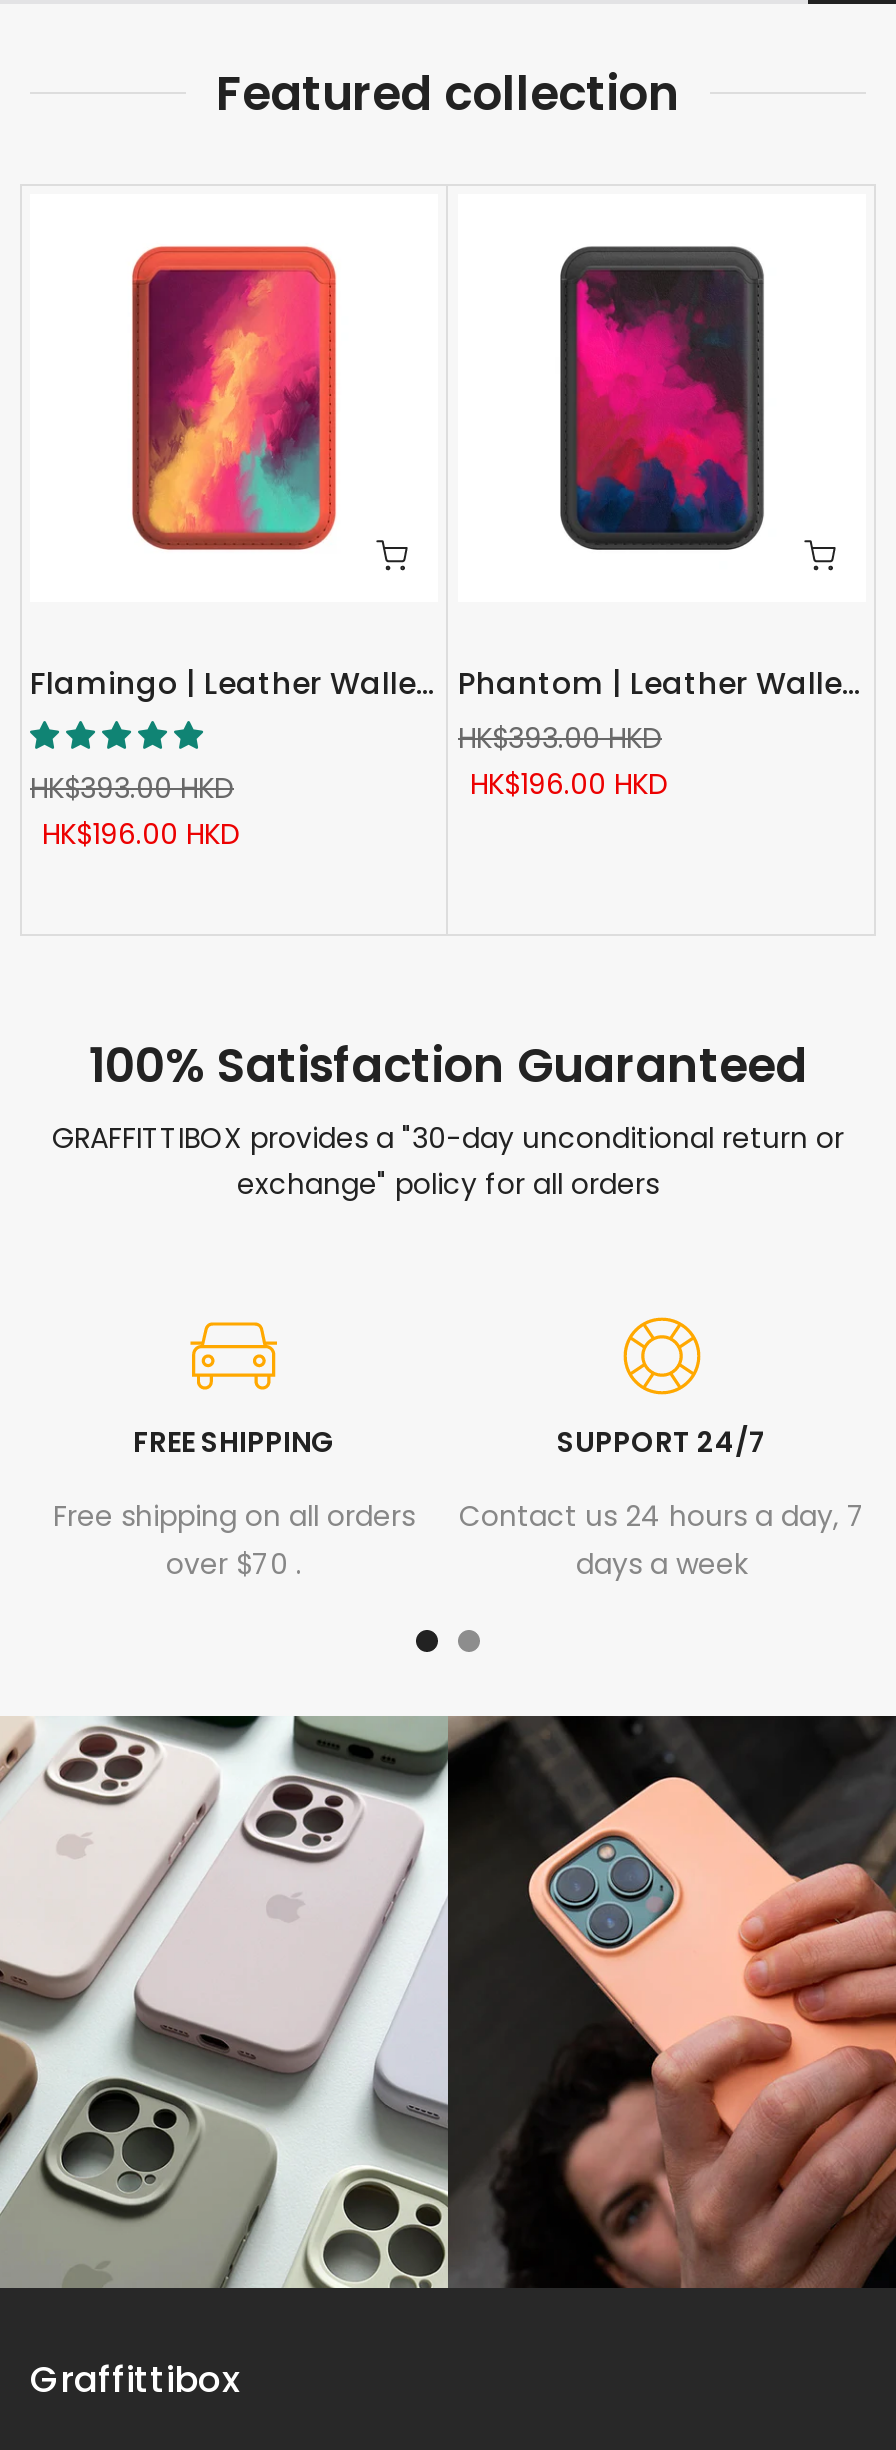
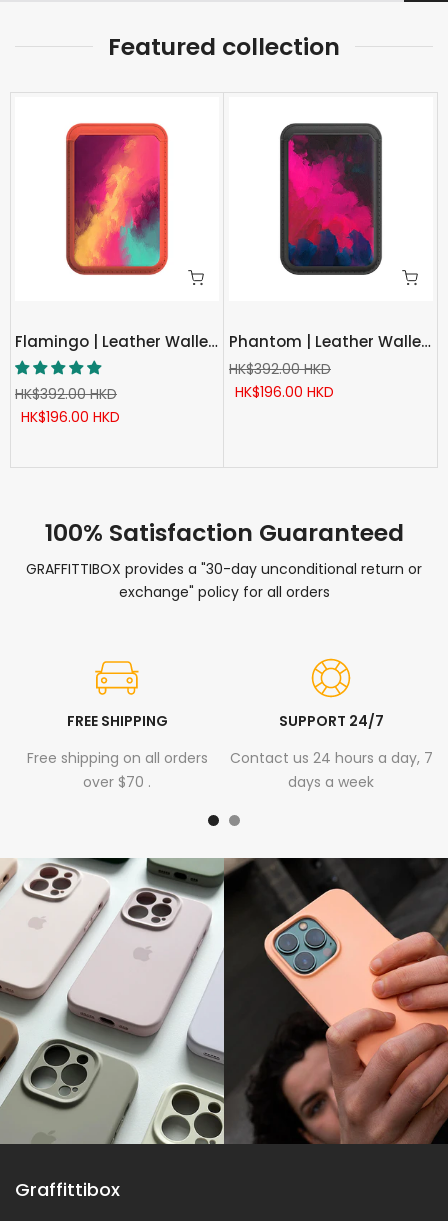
- HK$393.00 HKD
+ HK$392.00 HKD

- HK$393.00 HKD
+ HK$392.00 HKD
